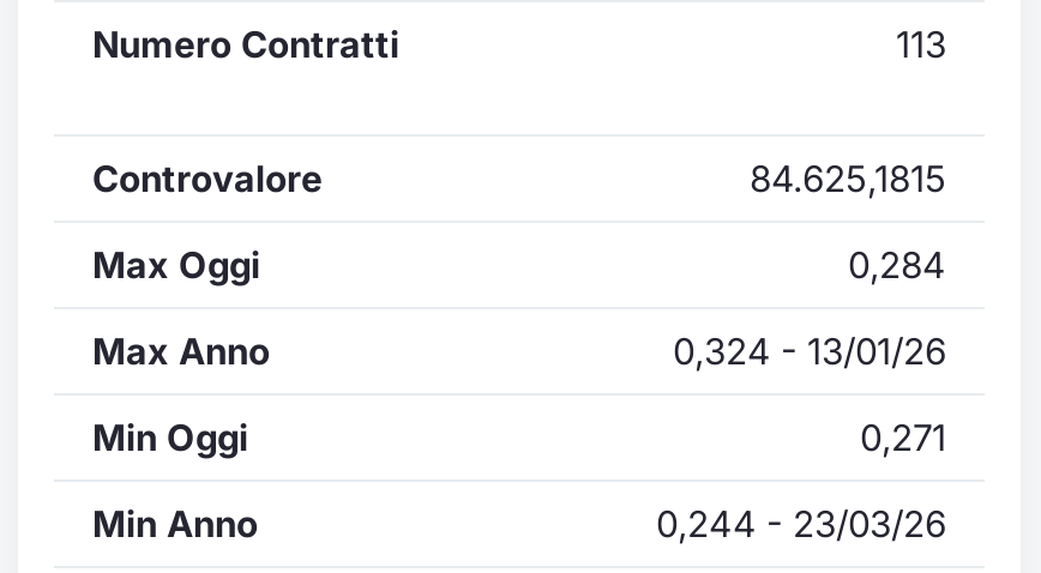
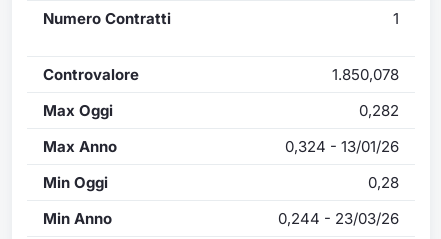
- 113
+ 1

- 84.625,1815
+ 1.850,078

- 0,284
+ 0,282

- 0,271
+ 0,28
